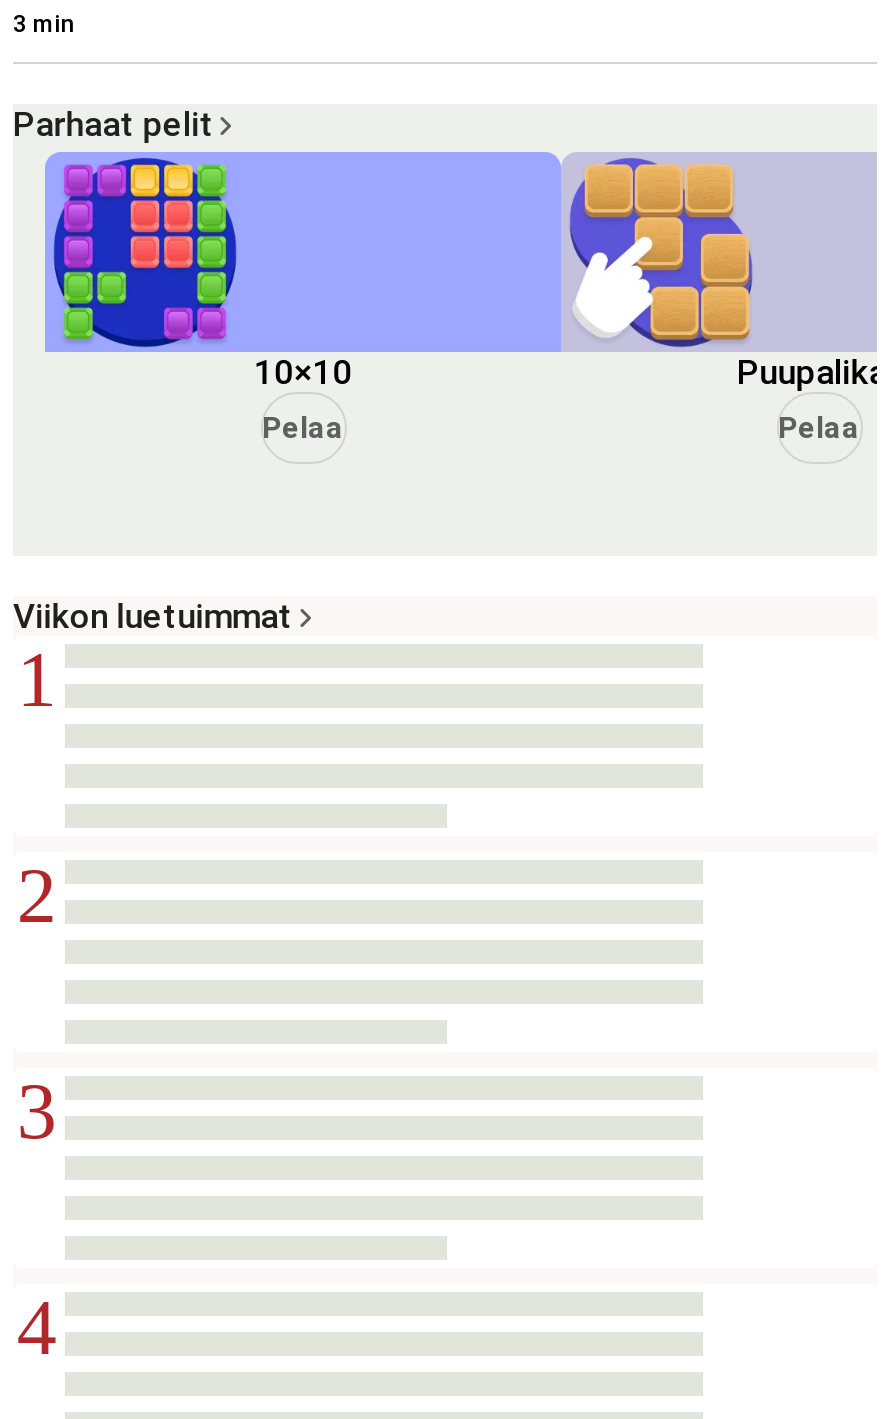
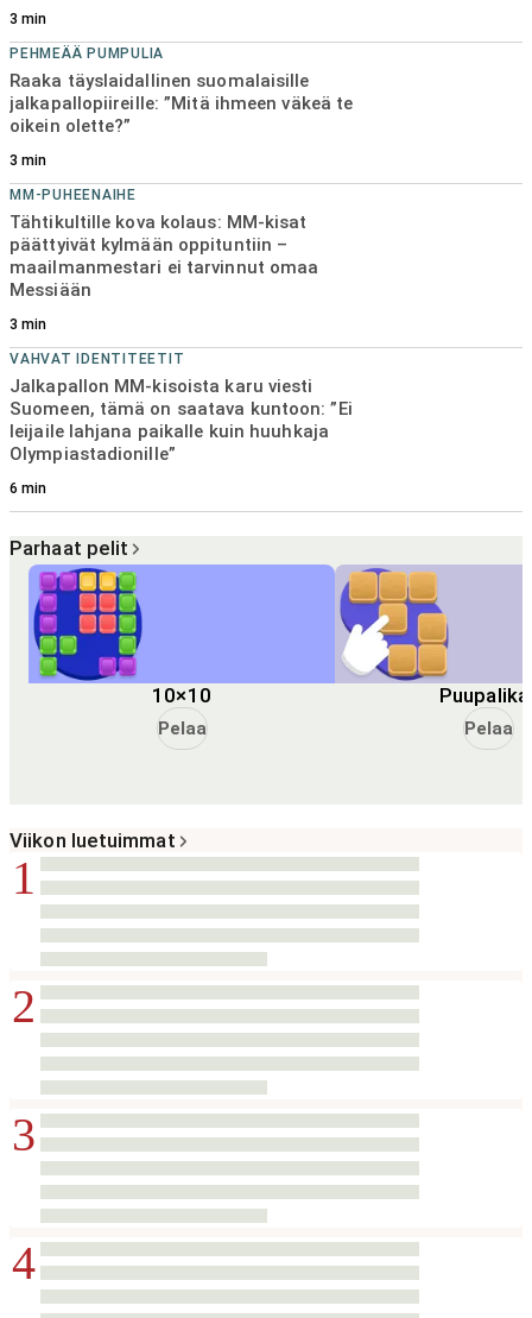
+ PEHMEÄÄ PUMPULIA
+ Raaka täyslaidallinen suomalaisille
+ jalkapallopiireille: ”Mitä ihmeen väkeä te
+ oikein olette?”
+ 3 min
+ MM-PUHEENAIHE
+ Tähtikultille kova kolaus: MM-kisat
+ päättyivät kylmään oppituntiin –
+ maailmanmestari ei tarvinnut omaa
+ Messiään
+ 3 min
+ VAHVAT IDENTITEETIT
+ Jalkapallon MM-kisoista karu viesti
+ Suomeen, tämä on saatava kuntoon: ”Ei
+ leijaile lahjana paikalle kuin huuhkaja
+ Olympiastadionille”
+ 6 min
